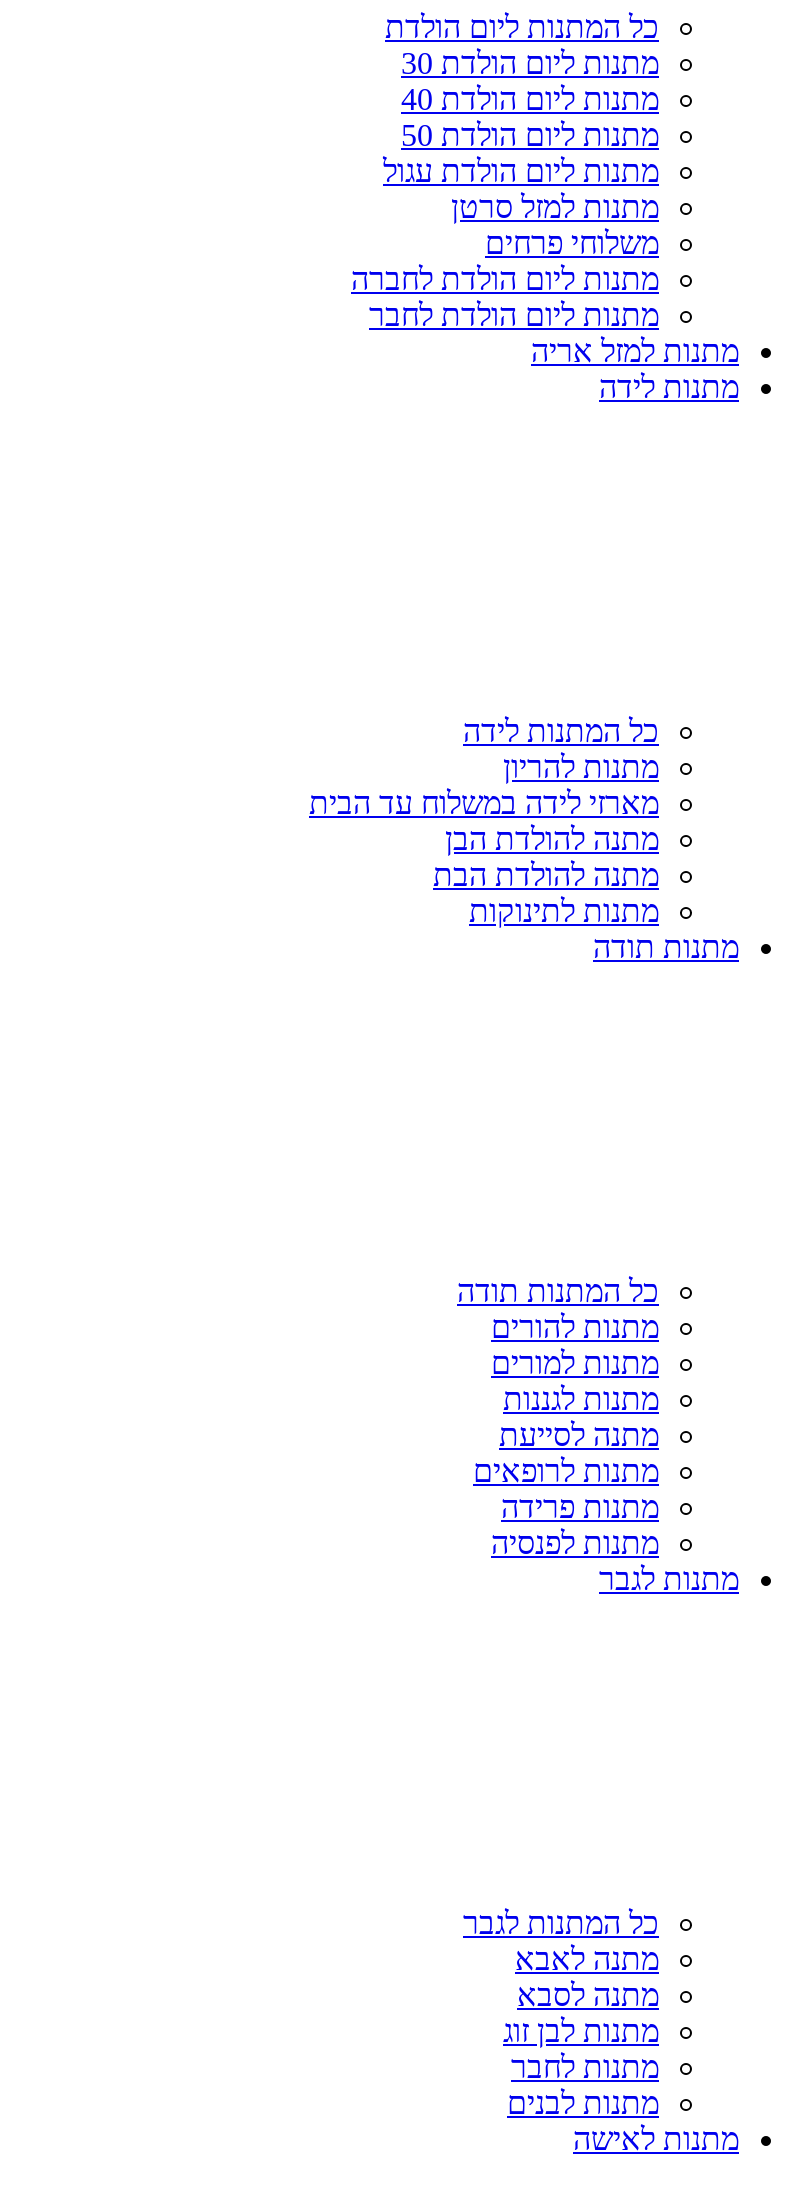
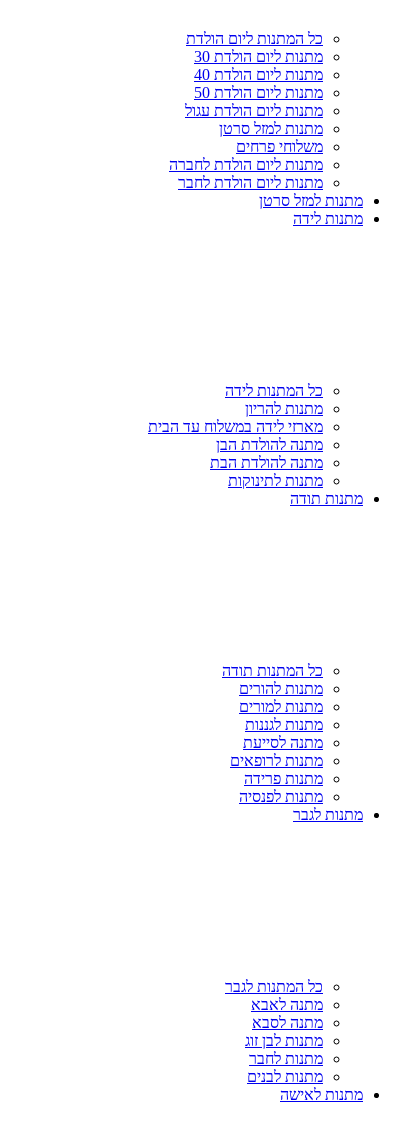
- מתנות למזל אריה
+ מתנות למזל סרטן
